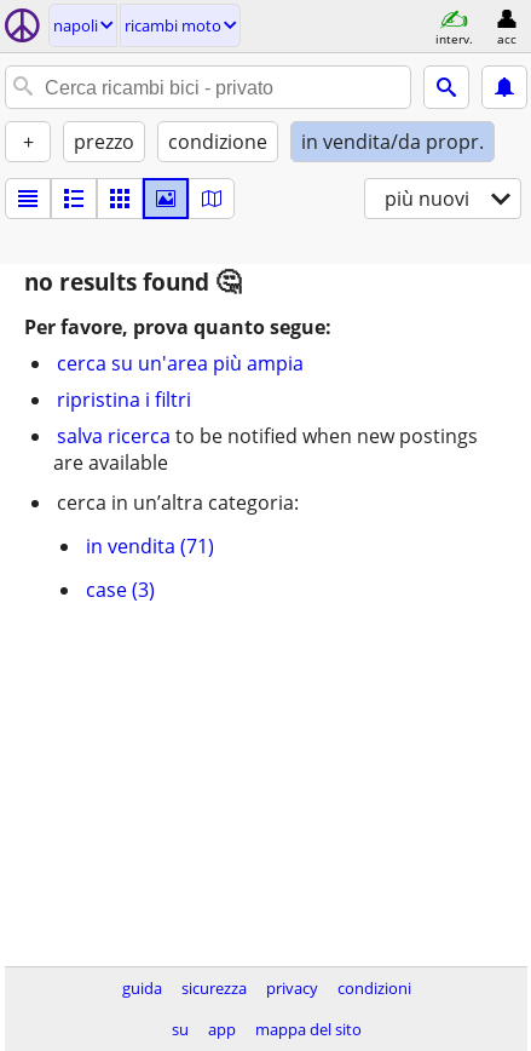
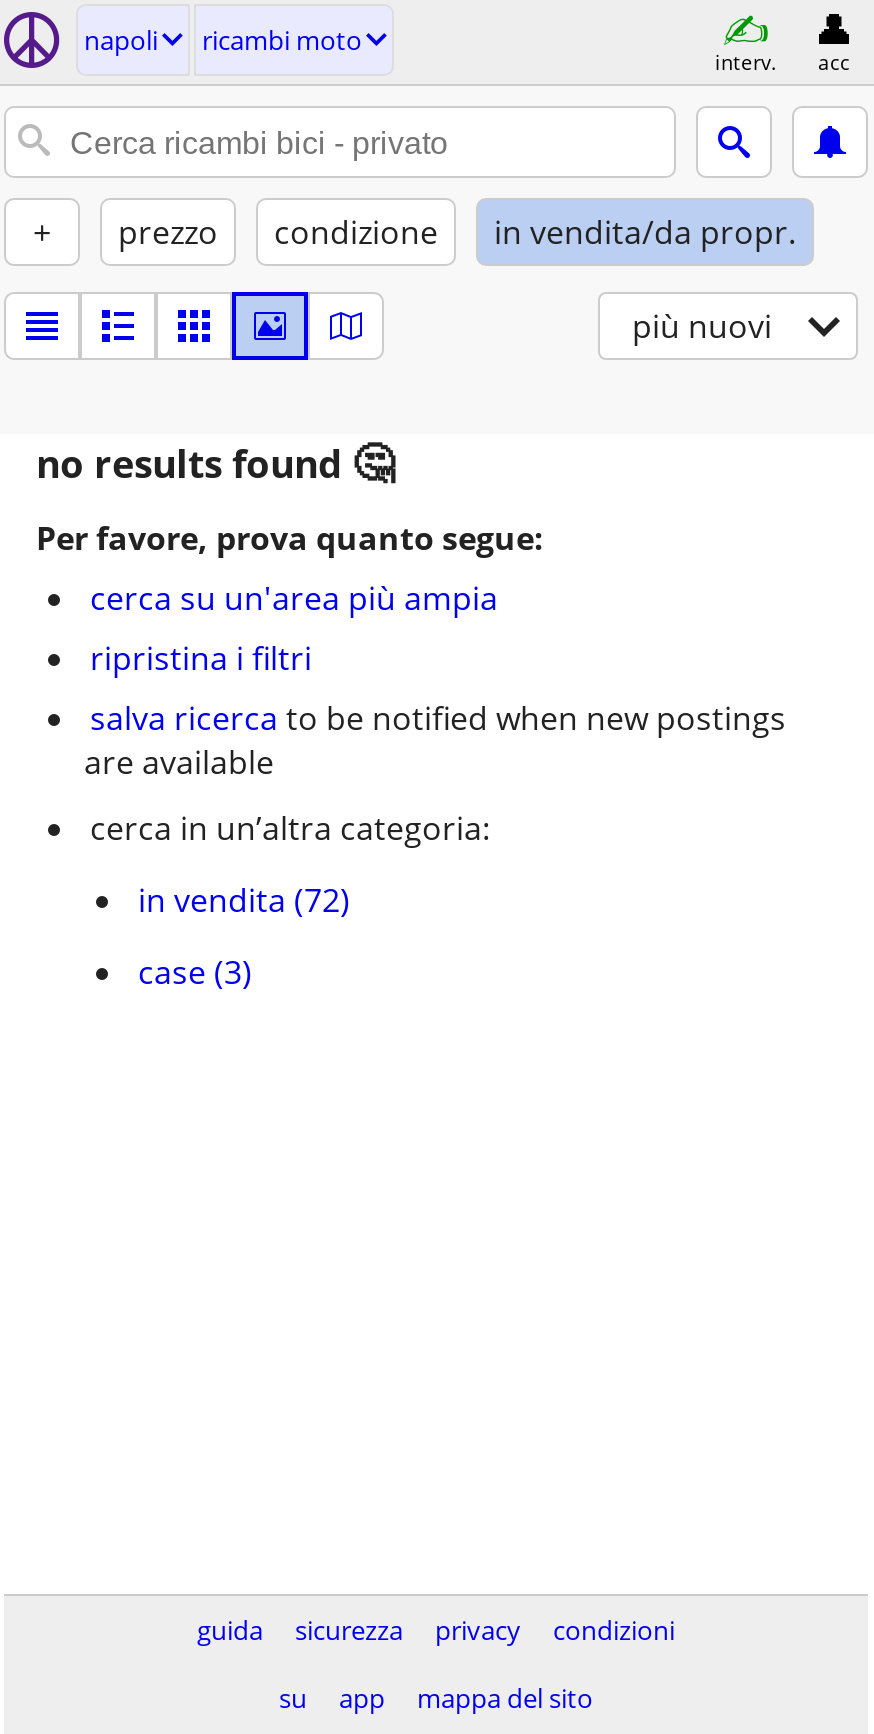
- in vendita (71)
+ in vendita (72)
